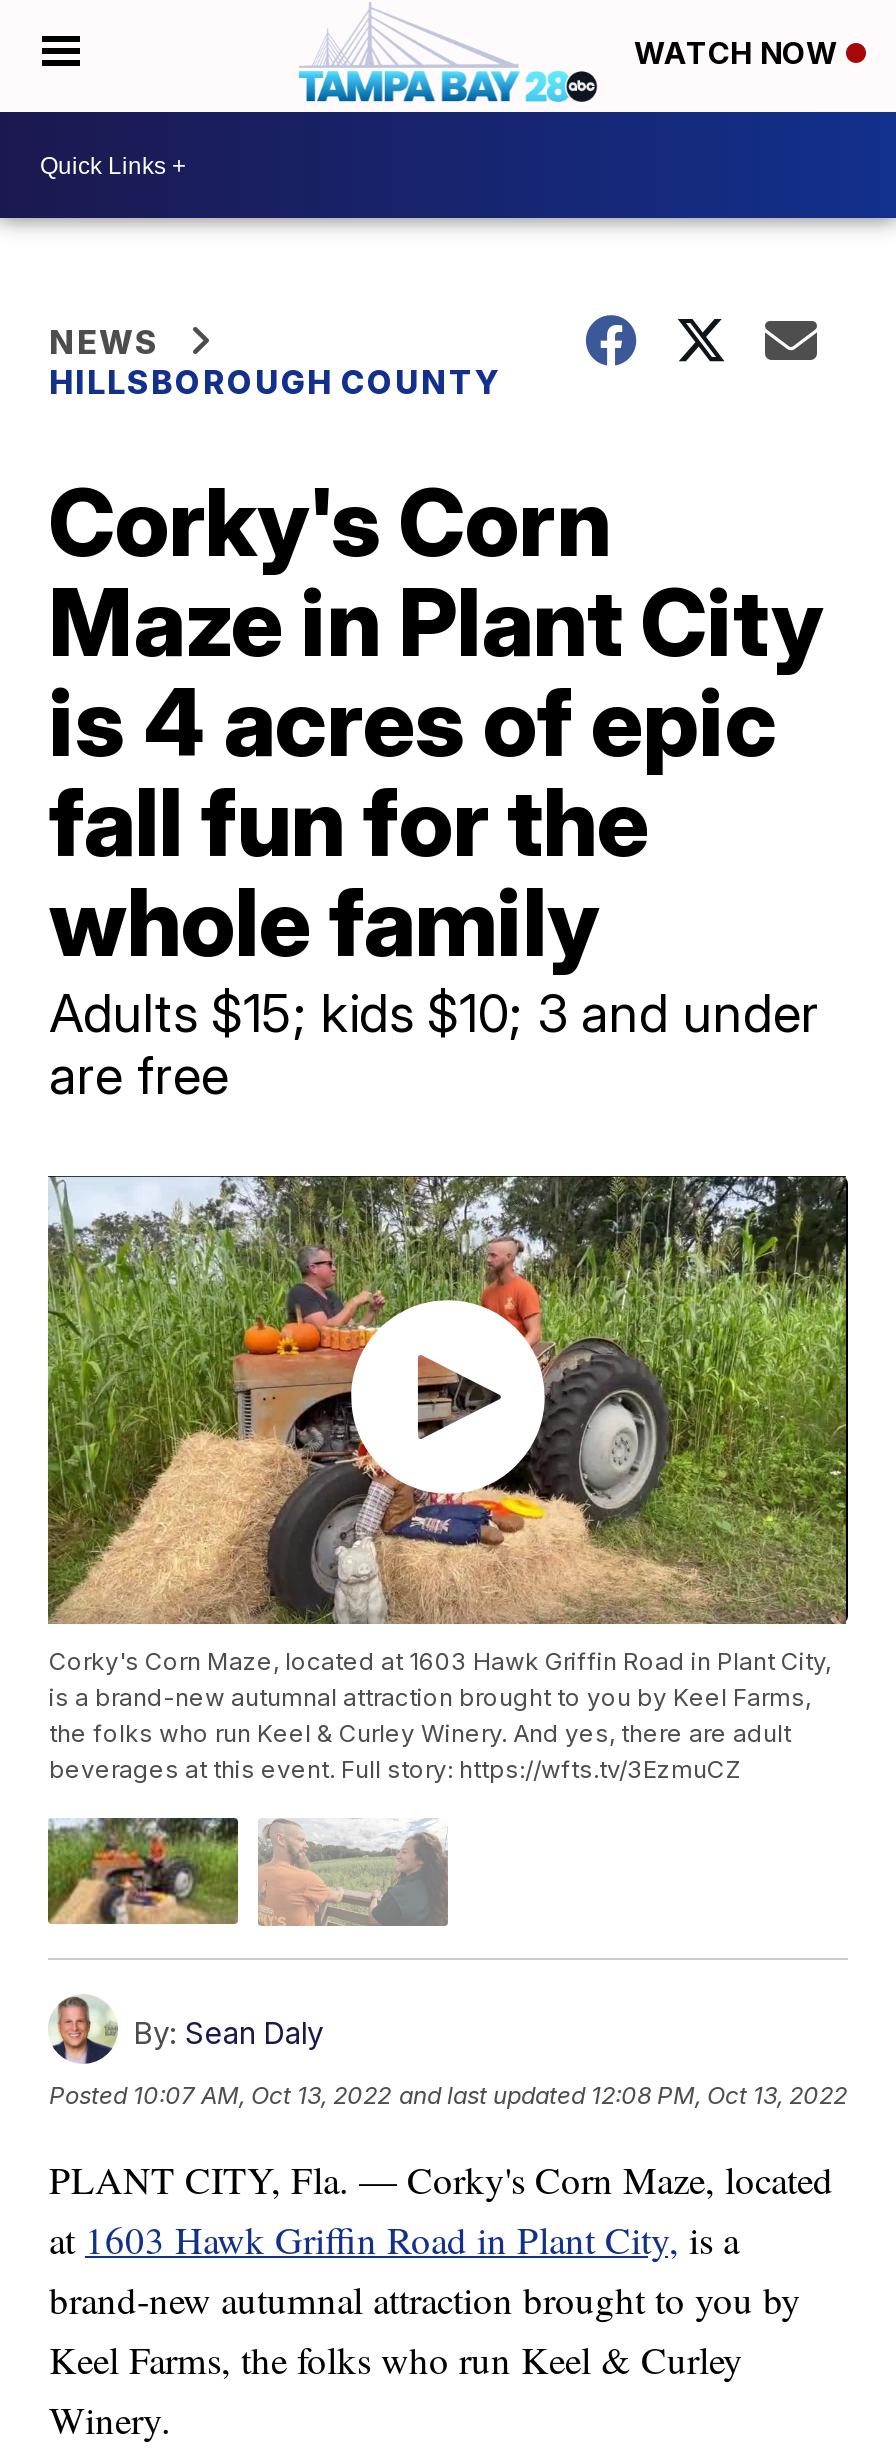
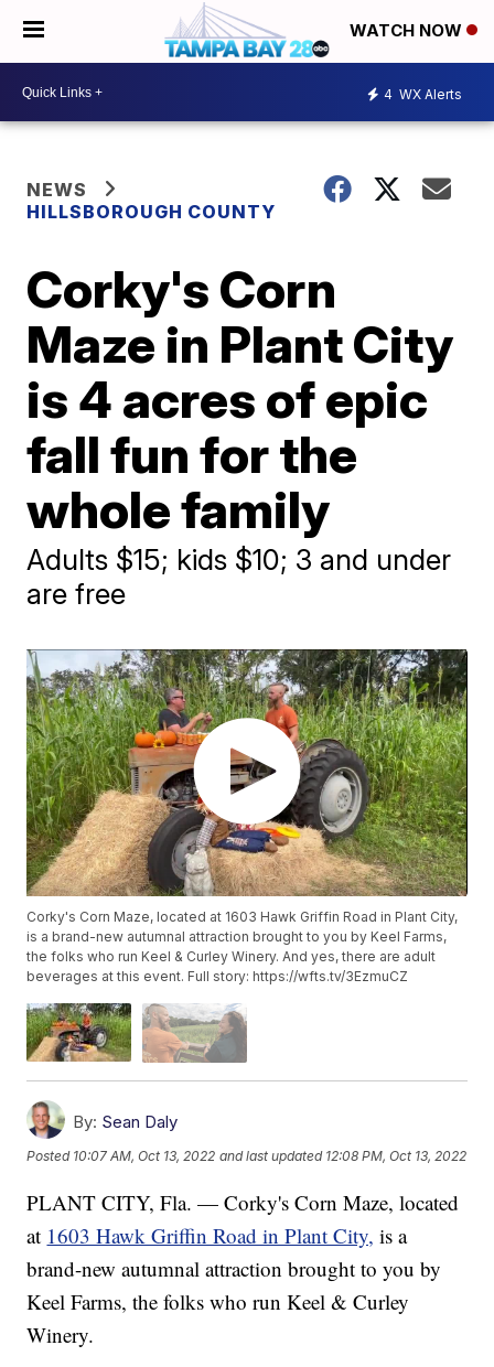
+ 4 WX Alerts
